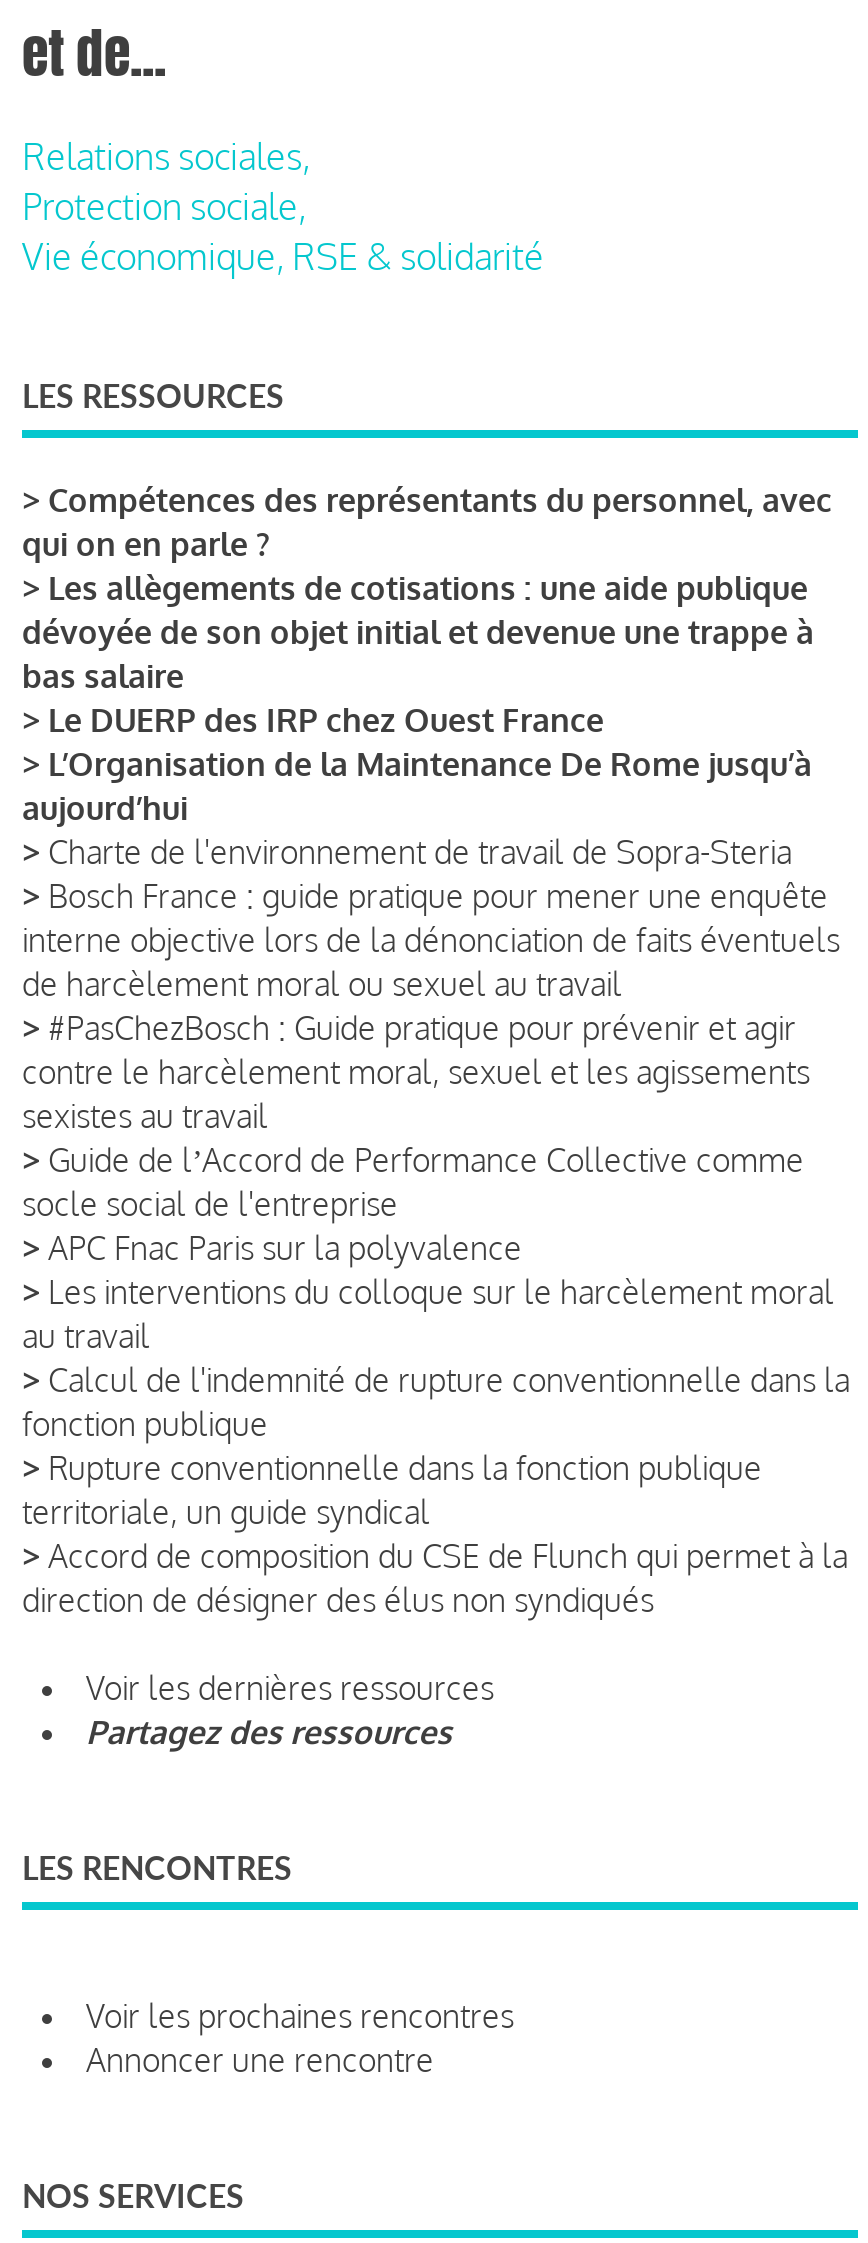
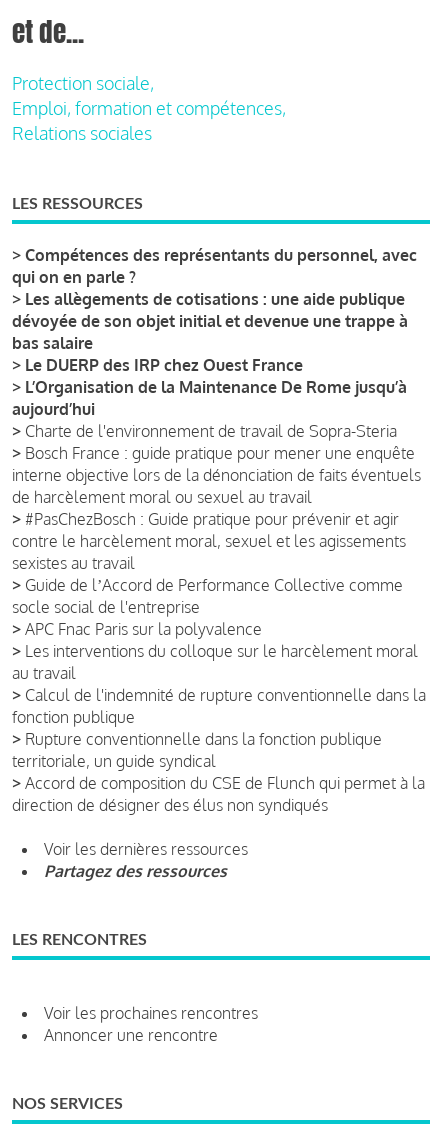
- Relations sociales,

moved up: Protection sociale,

- Vie économique, RSE & solidarité
+ Emploi, formation et compétences,
+ Relations sociales
